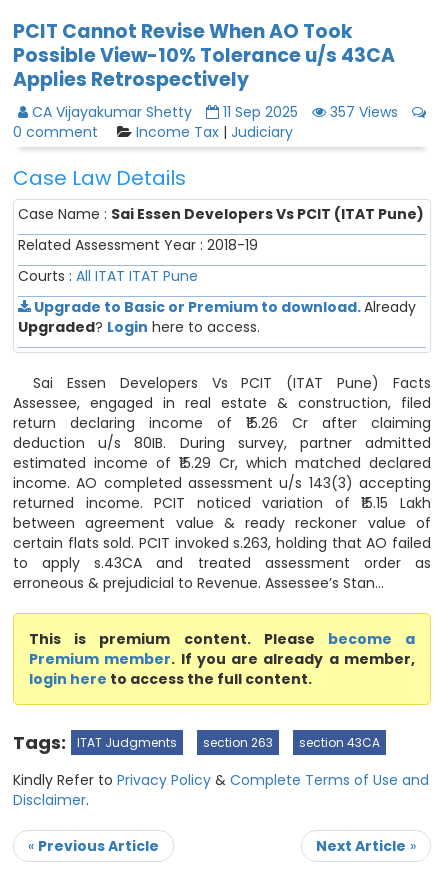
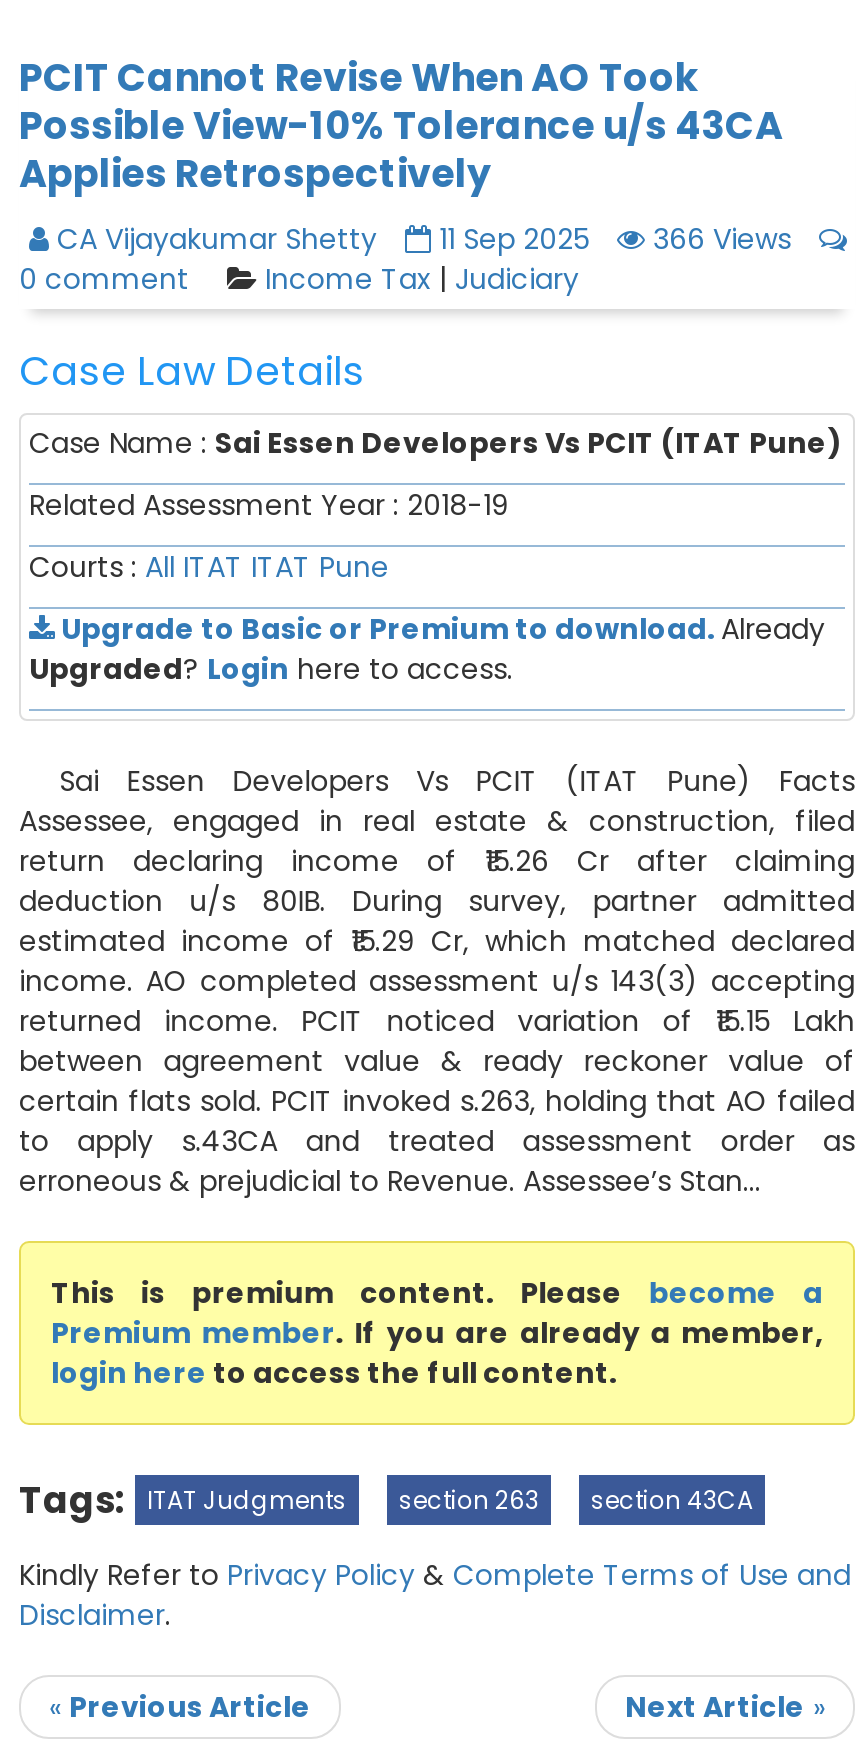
- CA Vijayakumar Shetty 11 Sep 2025 357 Views
+ CA Vijayakumar Shetty 11 Sep 2025 366 Views
